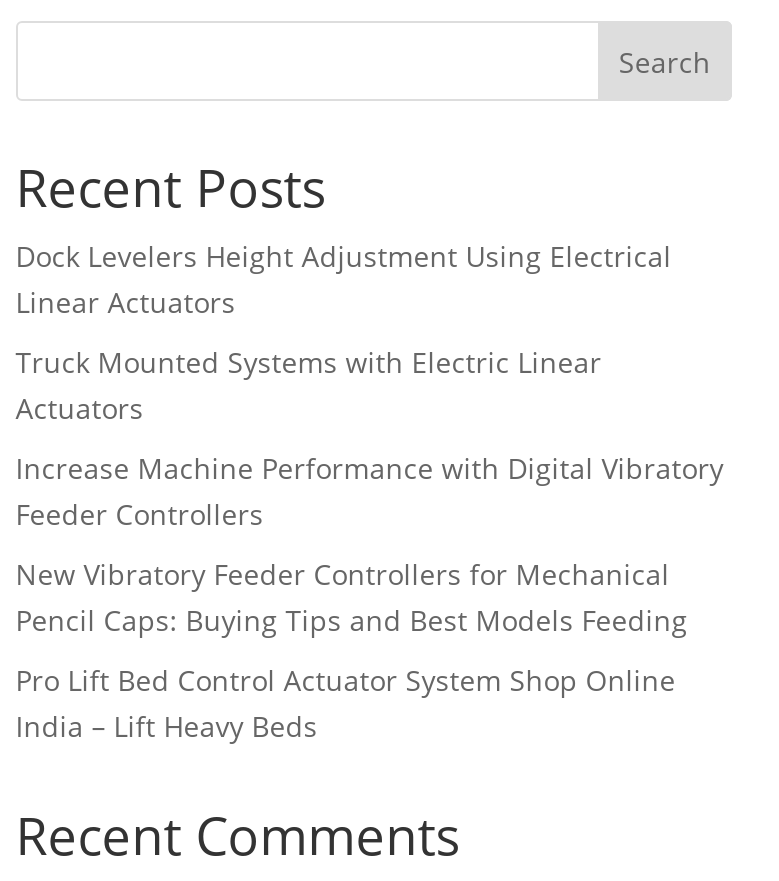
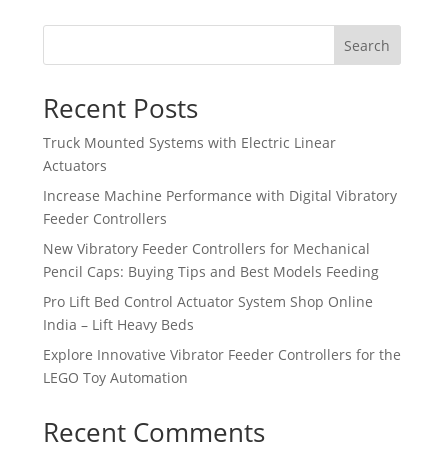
- Dock Levelers Height Adjustment Using Electrical
- Linear Actuators

moved up: Truck Mounted Systems with Electric Linear | Actuators | Increase Machine Performance with Digital Vibratory | Feeder Controllers | New Vibratory Feeder Controllers for Mechanical | Pencil Caps: Buying Tips and Best Models Feeding | Pro Lift Bed Control Actuator System Shop Online | India – Lift Heavy Beds

+ Explore Innovative Vibrator Feeder Controllers for the
+ LEGO Toy Automation
